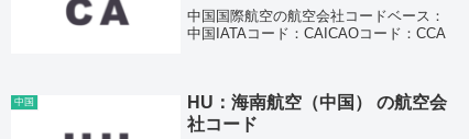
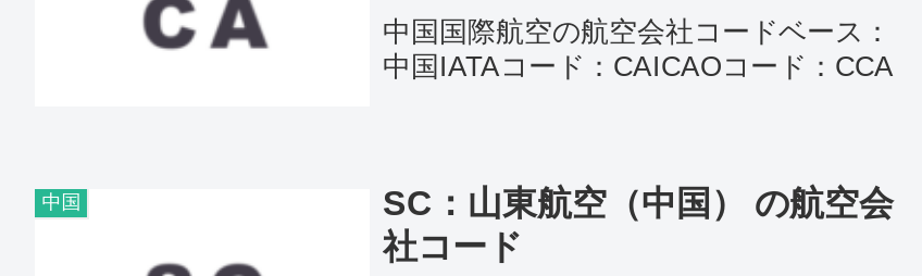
- HU：海南航空（中国） の航空会
+ SC：山東航空（中国） の航空会
